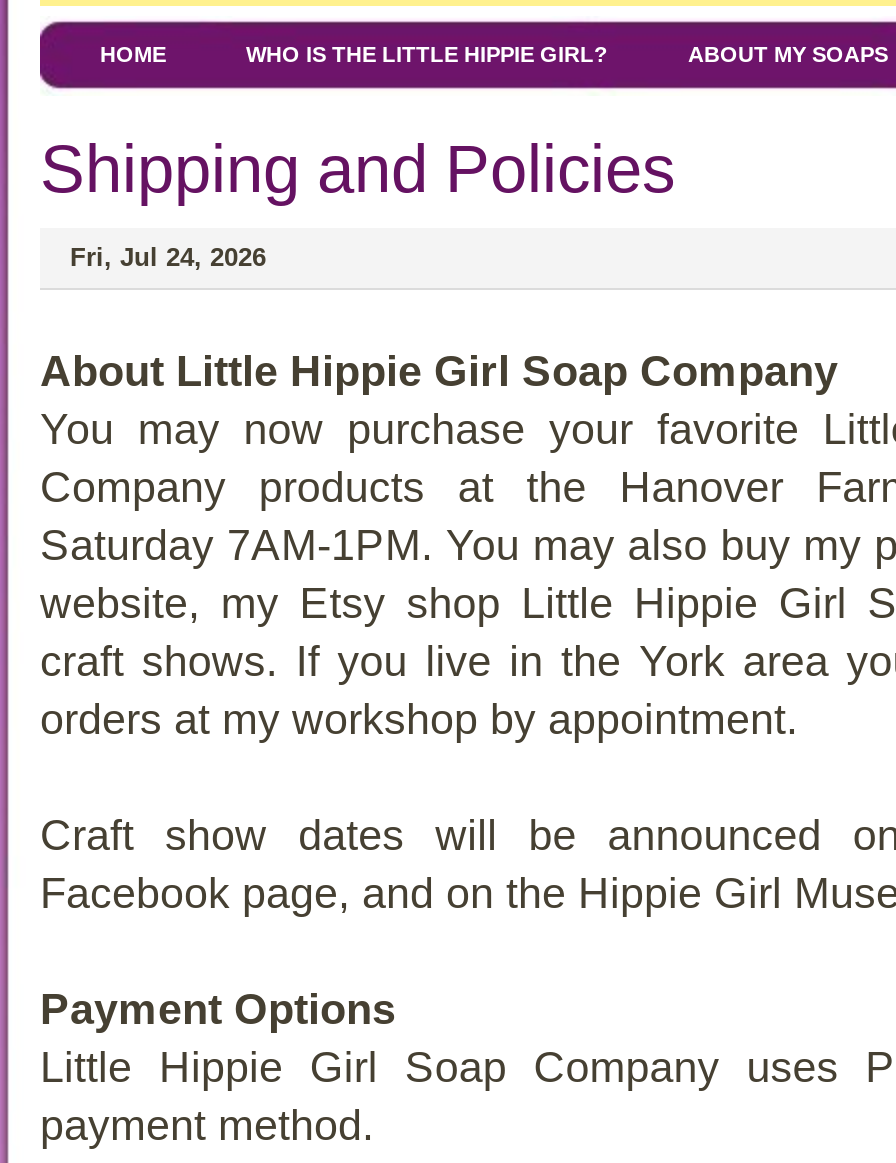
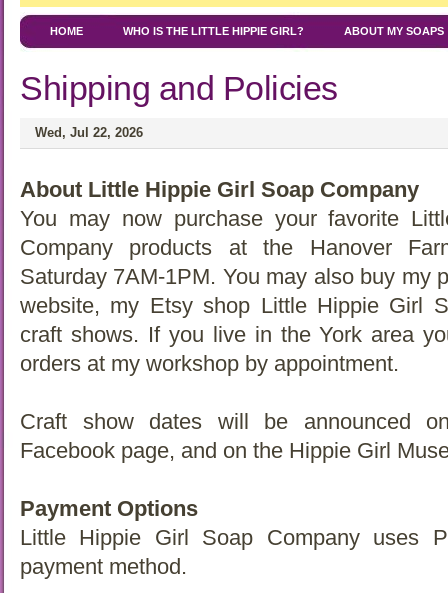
- Fri, Jul 24, 2026
+ Wed, Jul 22, 2026
